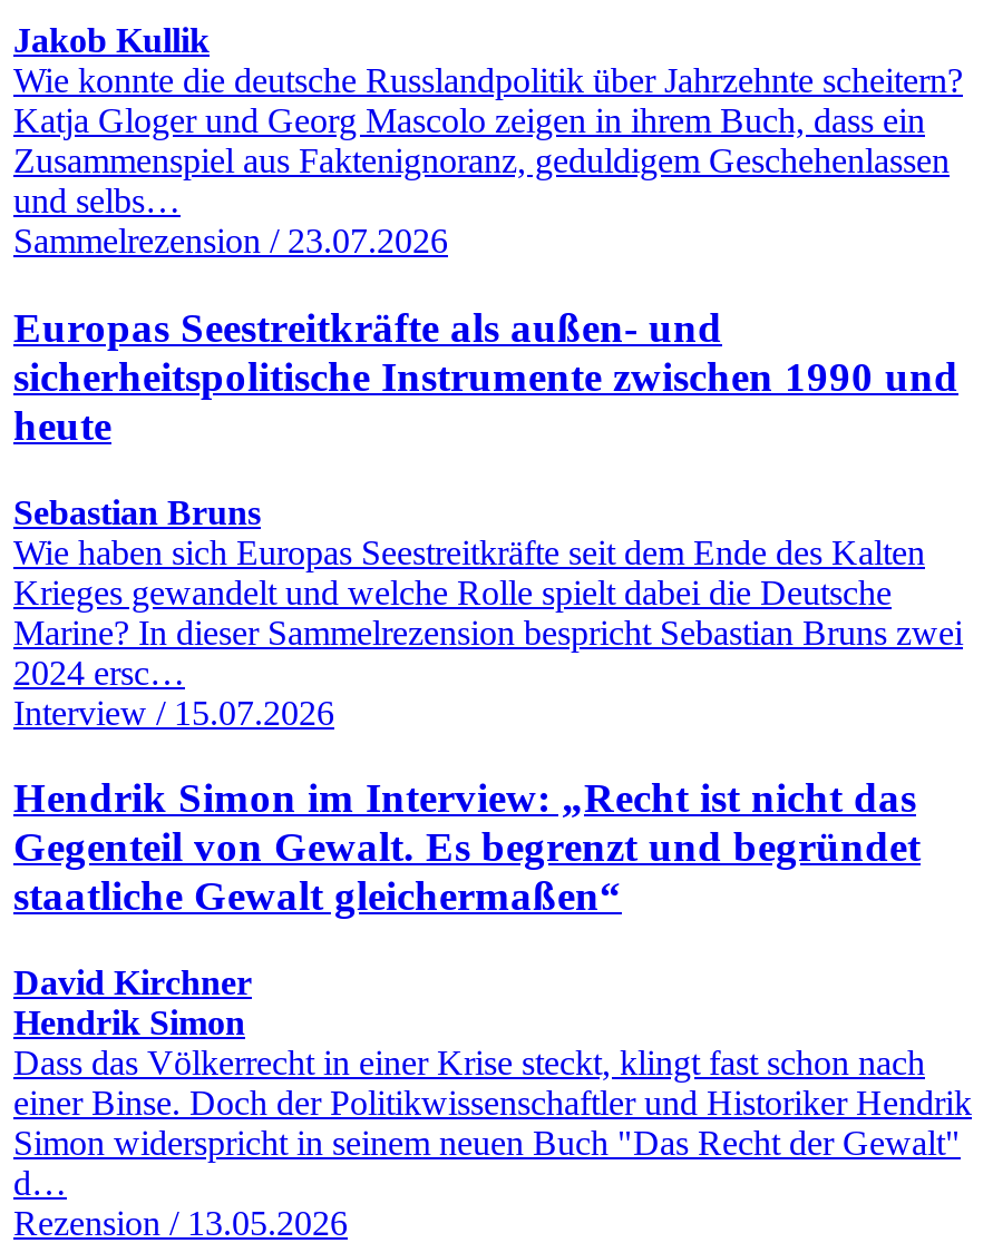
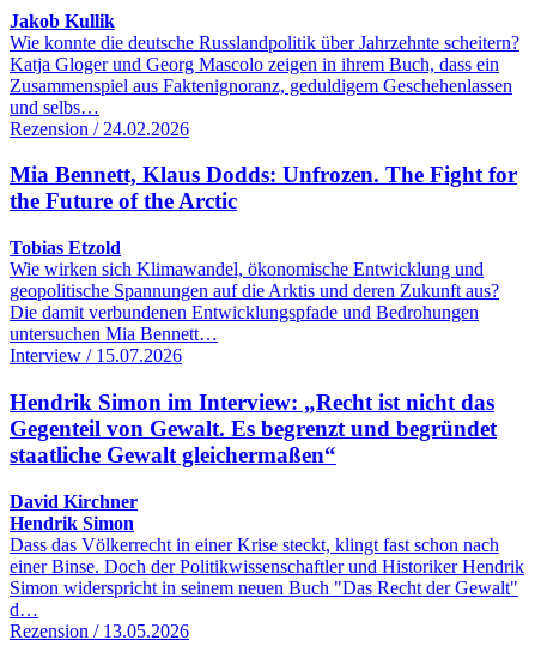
- Sammelrezension / 23.07.2026
+ Rezension / 24.02.2026

- Europas Seestreitkräfte als außen- und
- sicherheitspolitische Instrumente zwischen 1990 und
- heute
+ Mia Bennett, Klaus Dodds: Unfrozen. The Fight for
+ the Future of the Arctic

- Sebastian Bruns
- Wie haben sich Europas Seestreitkräfte seit dem Ende des Kalten
- Krieges gewandelt und welche Rolle spielt dabei die Deutsche
- Marine? In dieser Sammelrezension bespricht Sebastian Bruns zwei
- 2024 ersc…
+ Tobias Etzold
+ Wie wirken sich Klimawandel, ökonomische Entwicklung und
+ geopolitische Spannungen auf die Arktis und deren Zukunft aus?
+ Die damit verbundenen Entwicklungspfade und Bedrohungen
+ untersuchen Mia Bennett…
